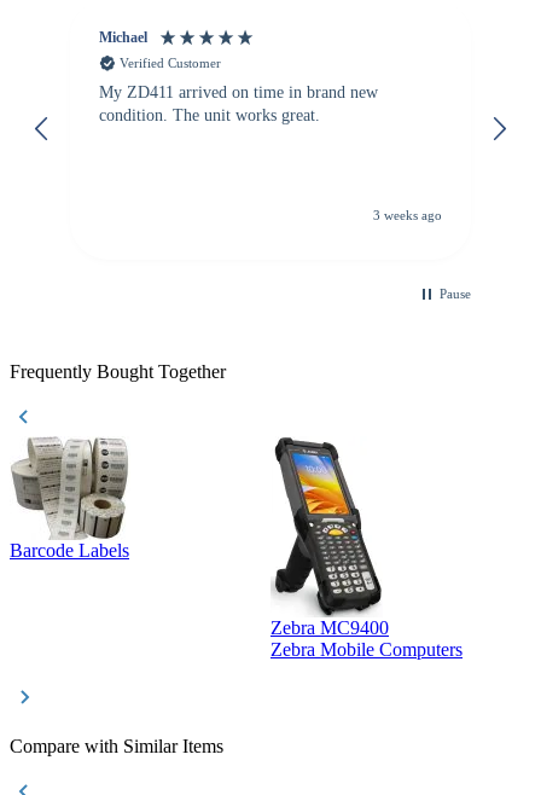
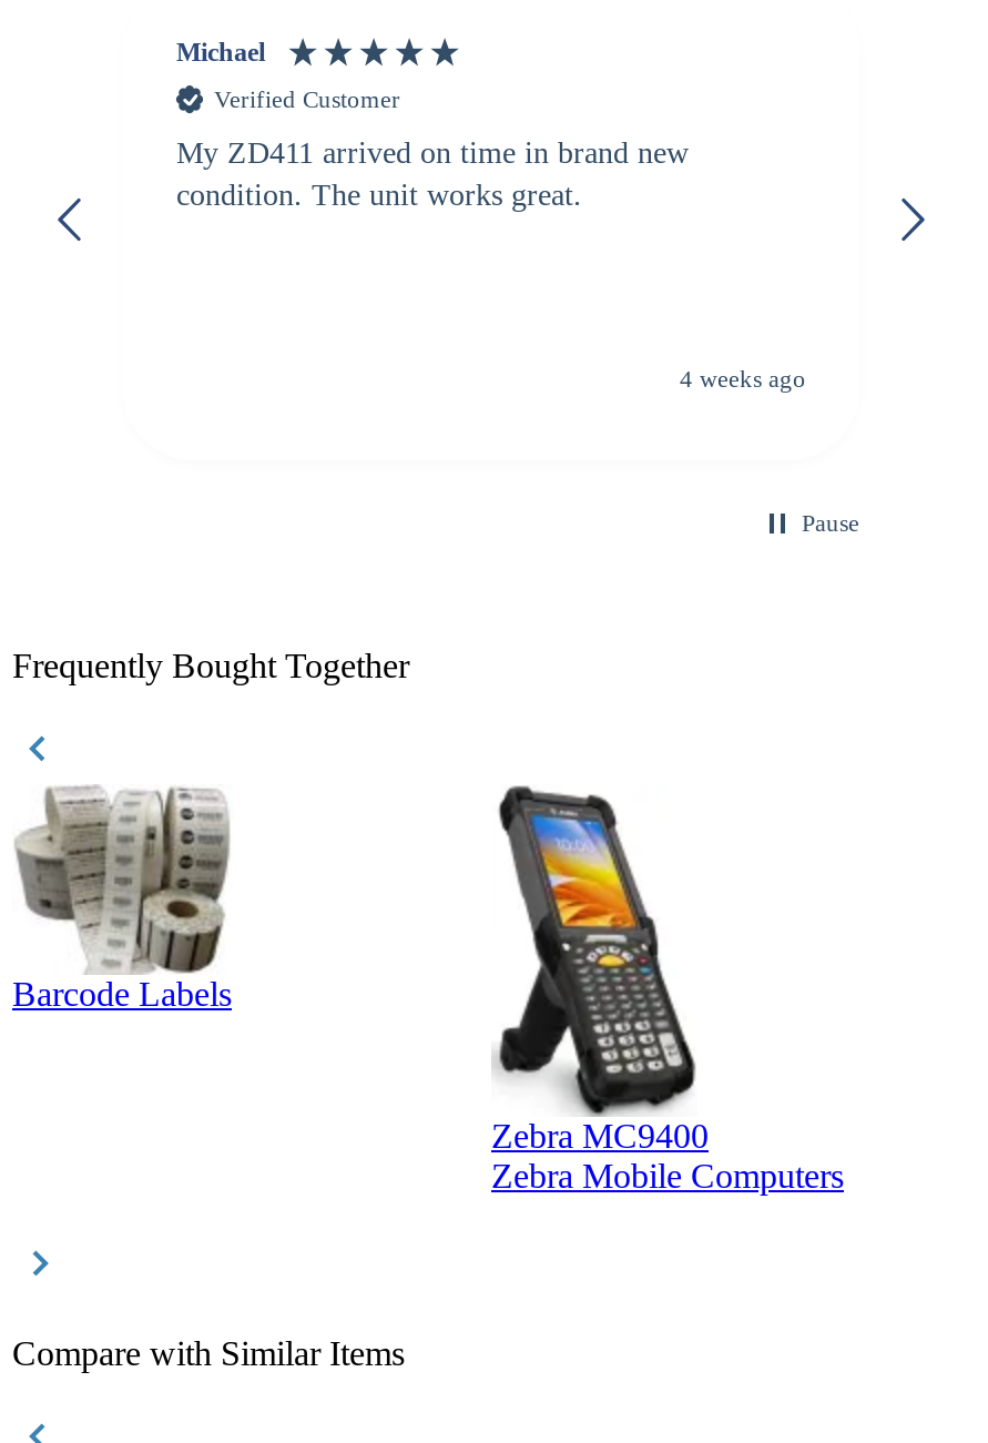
- 3 weeks ago
+ 4 weeks ago
